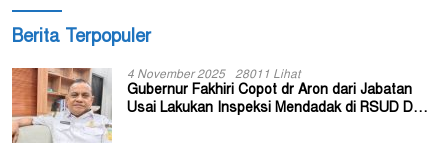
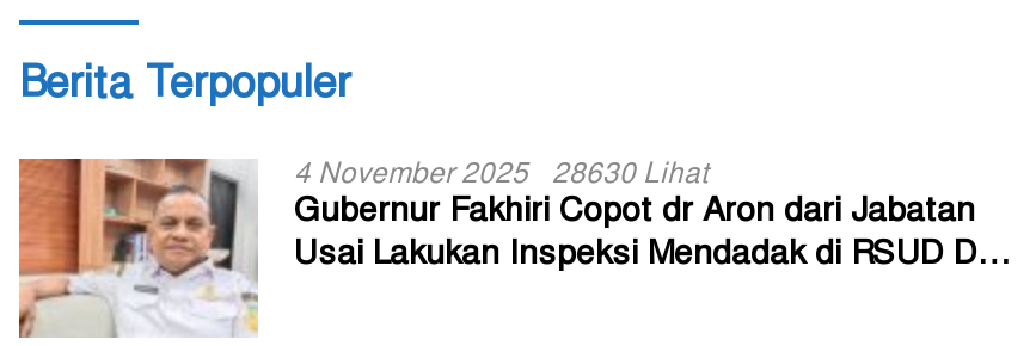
- 4 November 2025 28011 Lihat
+ 4 November 2025 28630 Lihat
